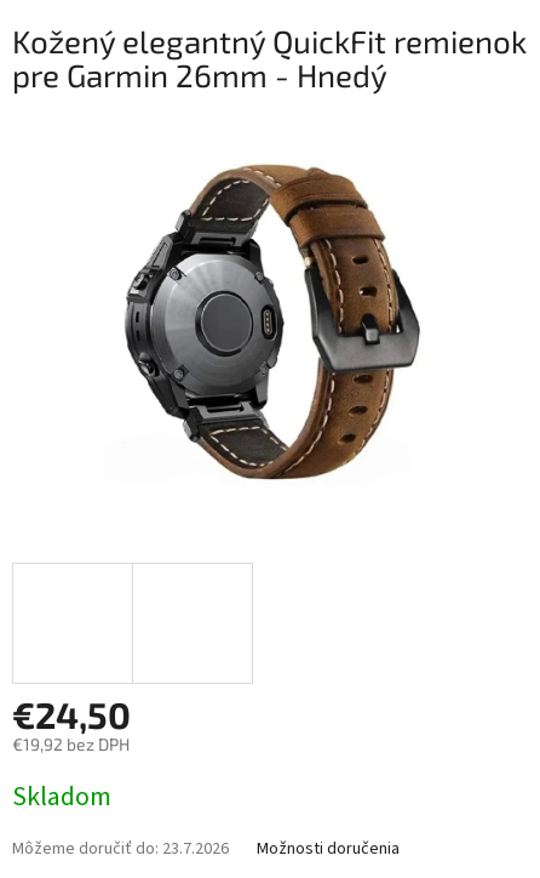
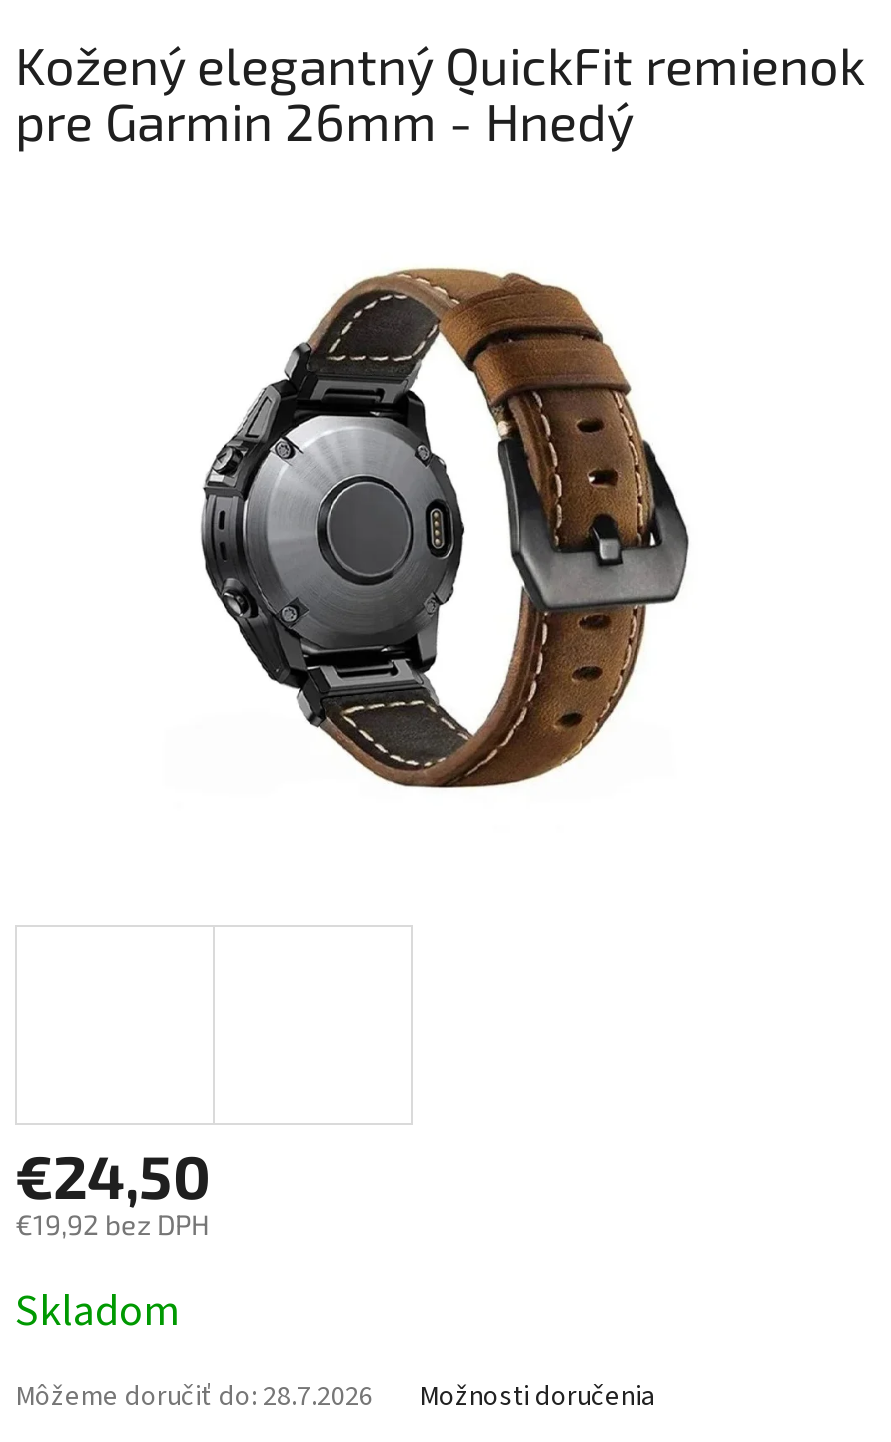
- Môžeme doručiť do: 23.7.2026
+ Môžeme doručiť do: 28.7.2026
